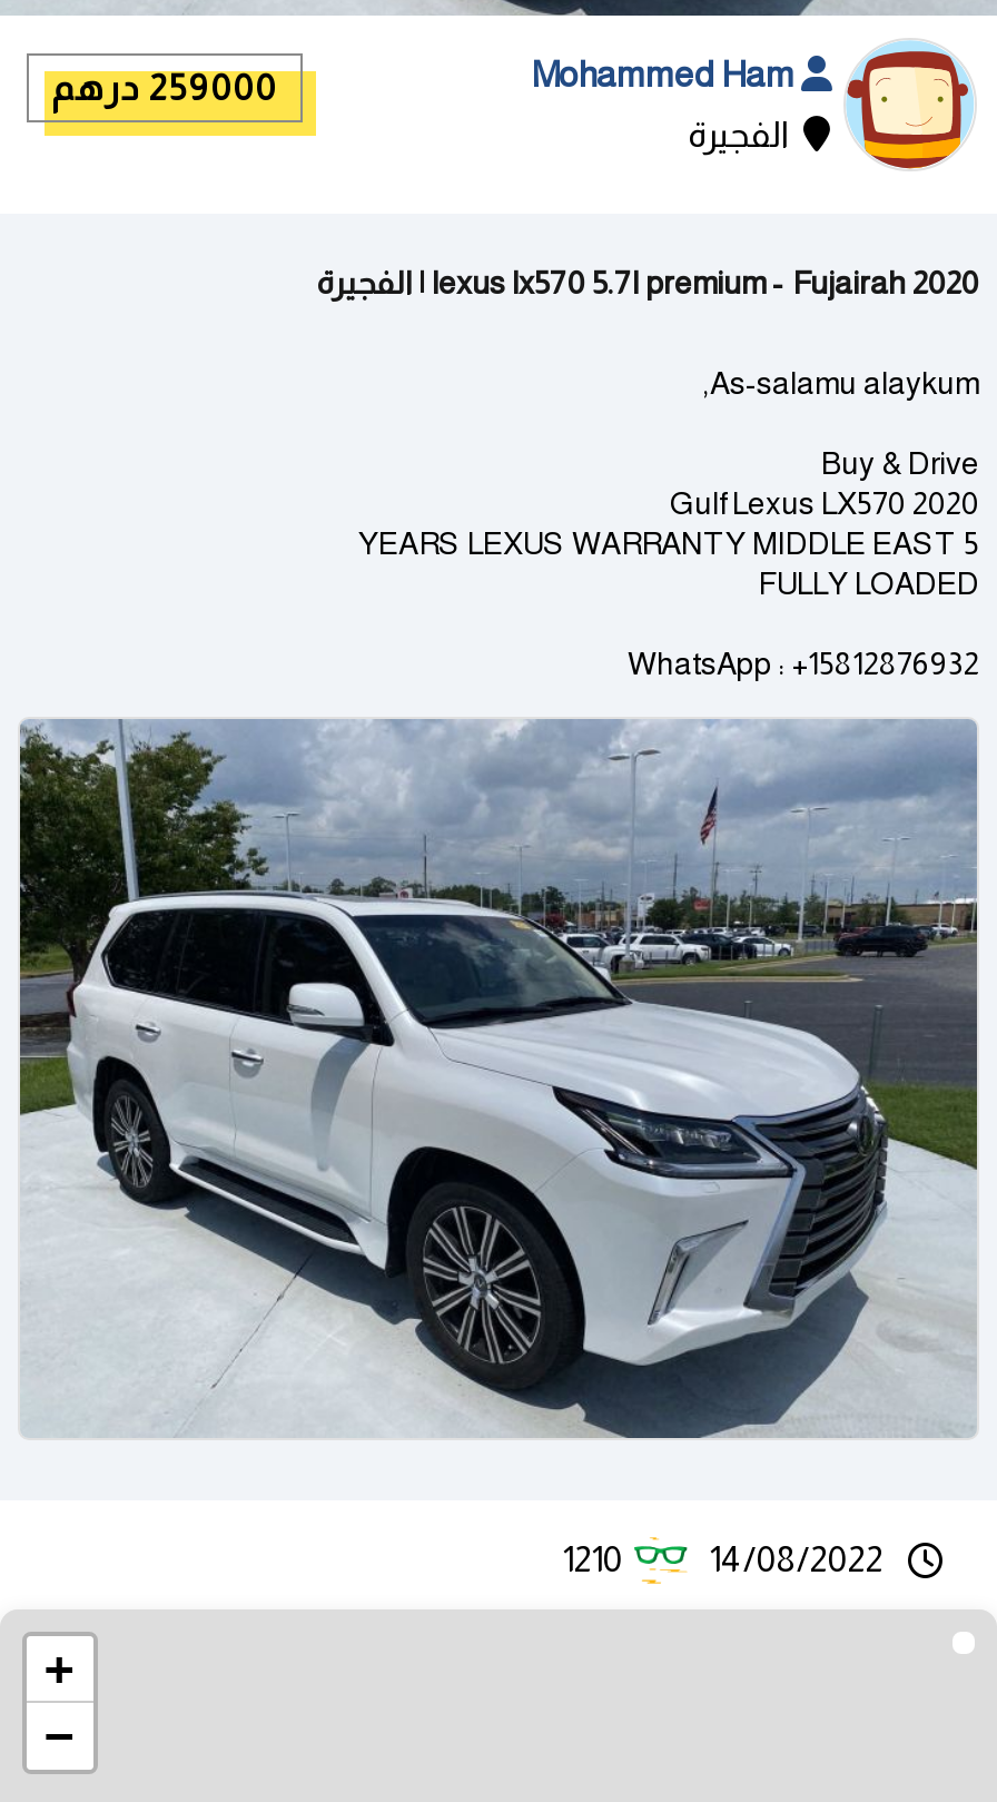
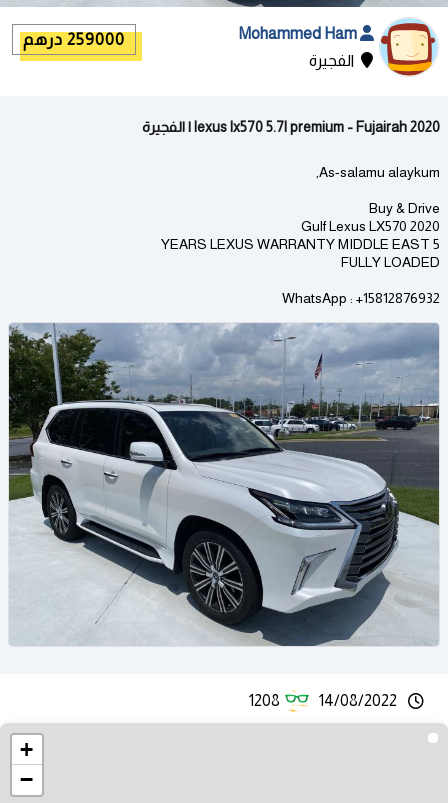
- 1210
+ 1208
